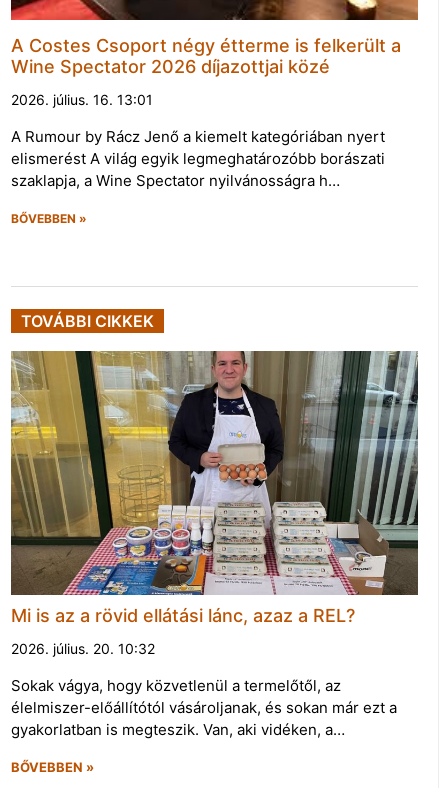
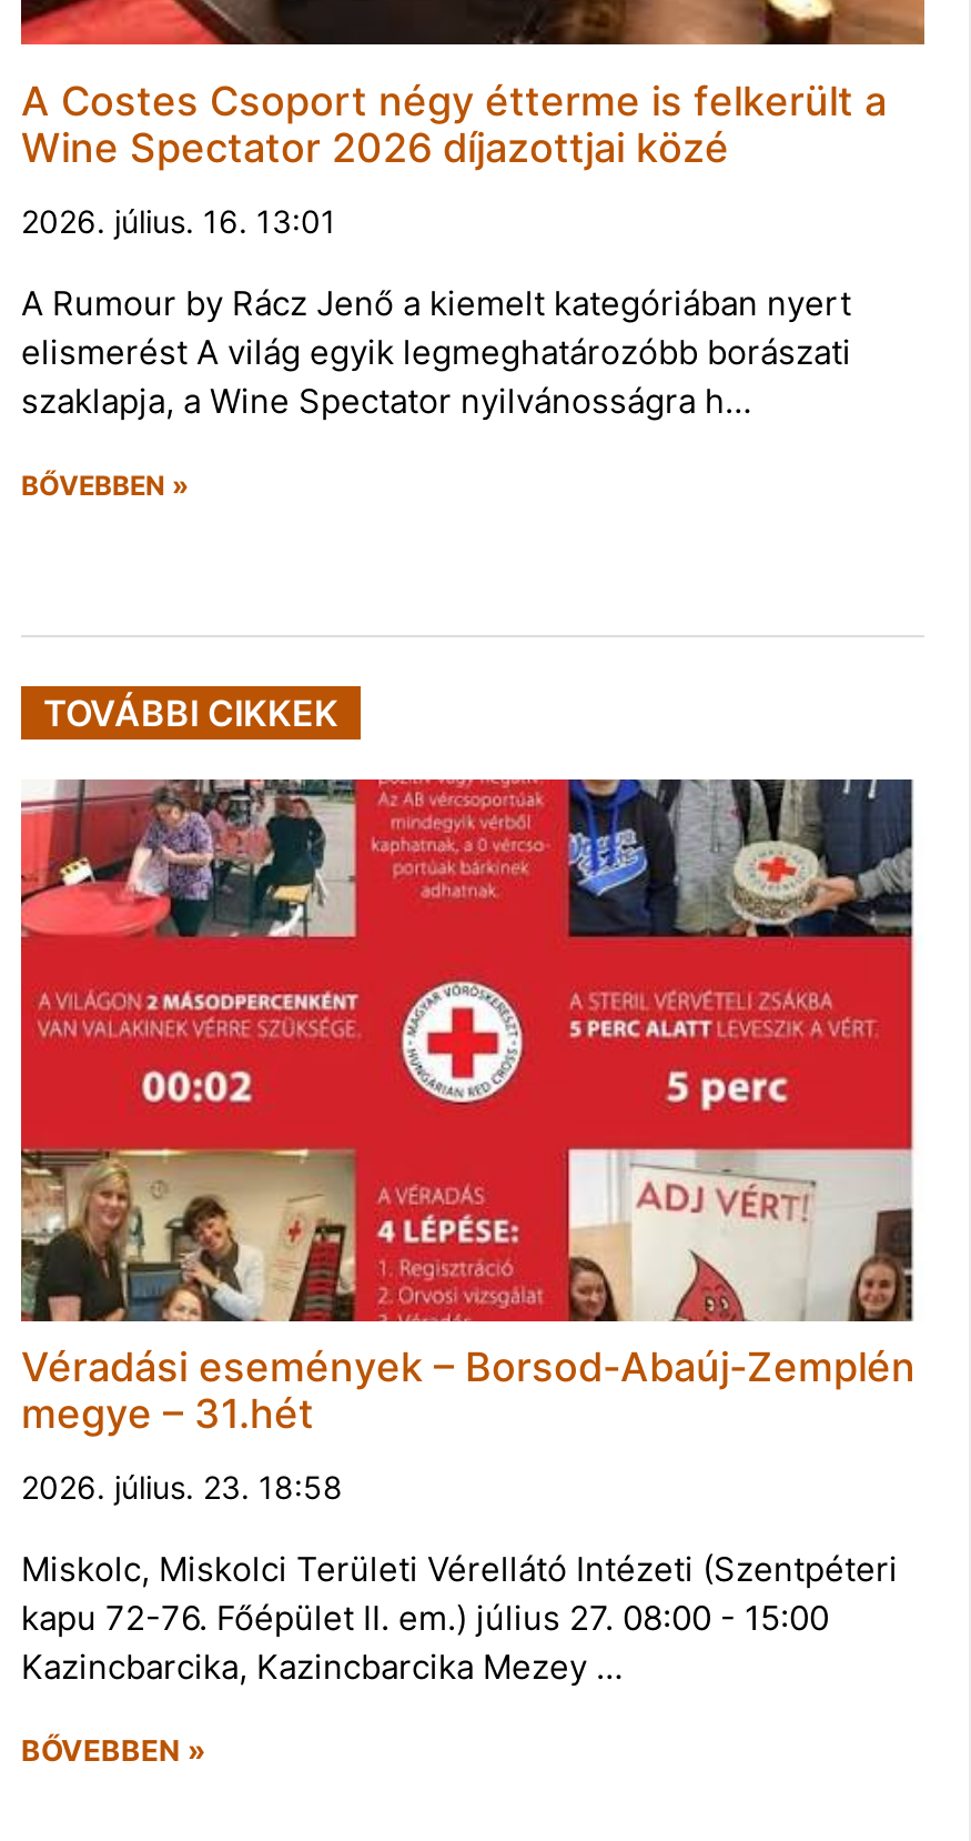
- [image]
- Mi is az a rövid ellátási lánc, azaz a REL?
+ [image]
+ Véradási események – Borsod-Abaúj-Zemplén
+ megye – 31.hét

- 2026. július. 20. 10:32
+ 2026. július. 23. 18:58

- Sokak vágya, hogy közvetlenül a termelőtől, az
- élelmiszer-előállítótól vásároljanak, és sokan már ezt a
- gyakorlatban is megteszik. Van, aki vidéken, a…
+ Miskolc, Miskolci Területi Vérellátó Intézeti (Szentpéteri
+ kapu 72-76. Főépület II. em.) július 27. 08:00 - 15:00
+ Kazincbarcika, Kazincbarcika Mezey …
